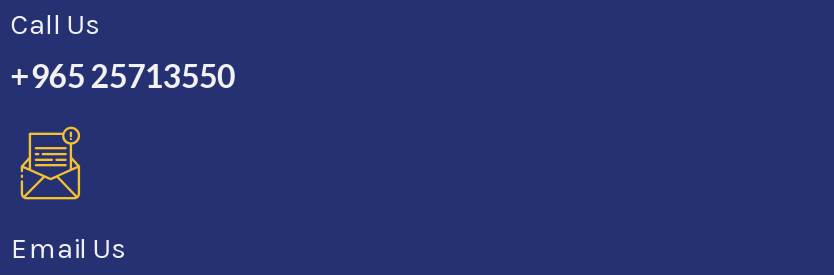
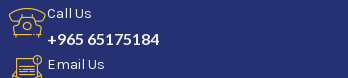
- +965 25713550
+ +965 65175184
